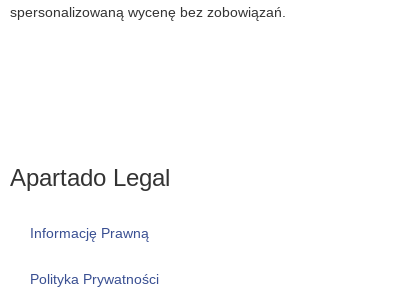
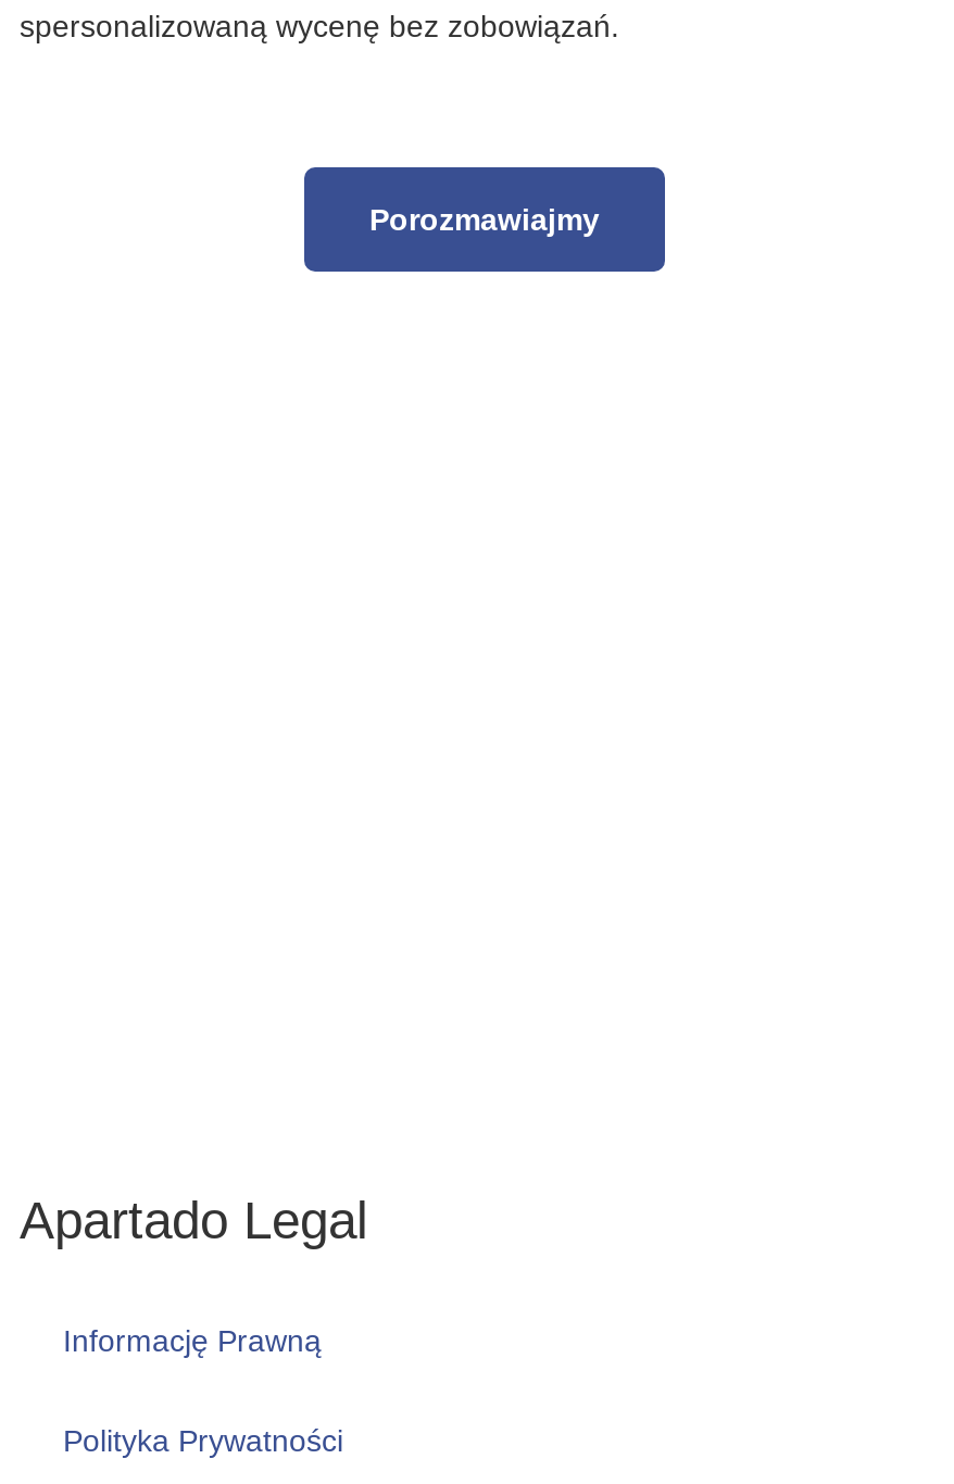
+ Porozmawiajmy
